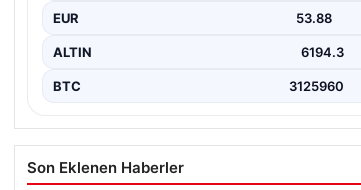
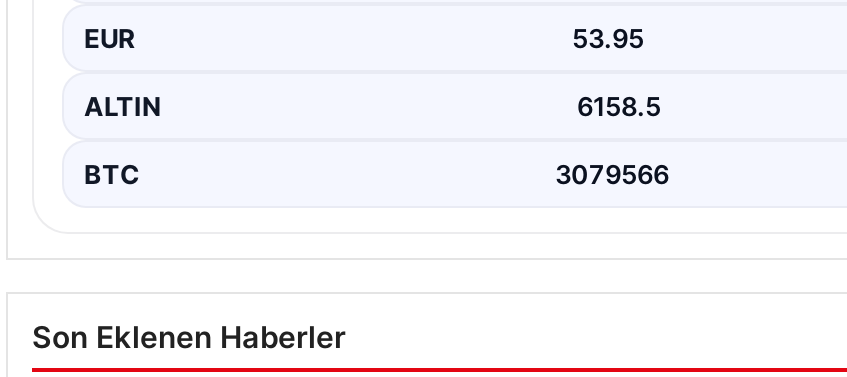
- 53.88
+ 53.95

- 6194.3
+ 6158.5

- 3125960
+ 3079566
